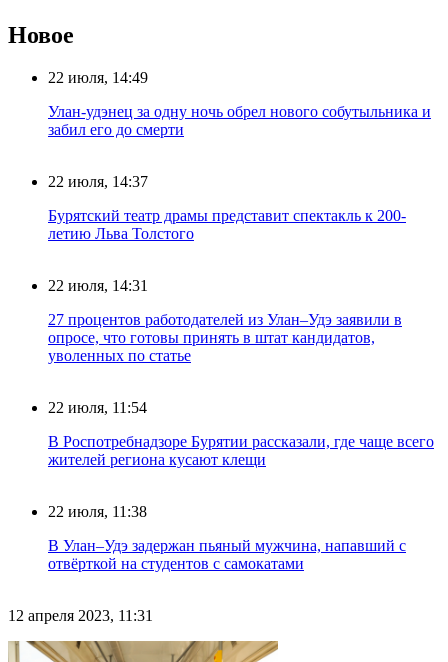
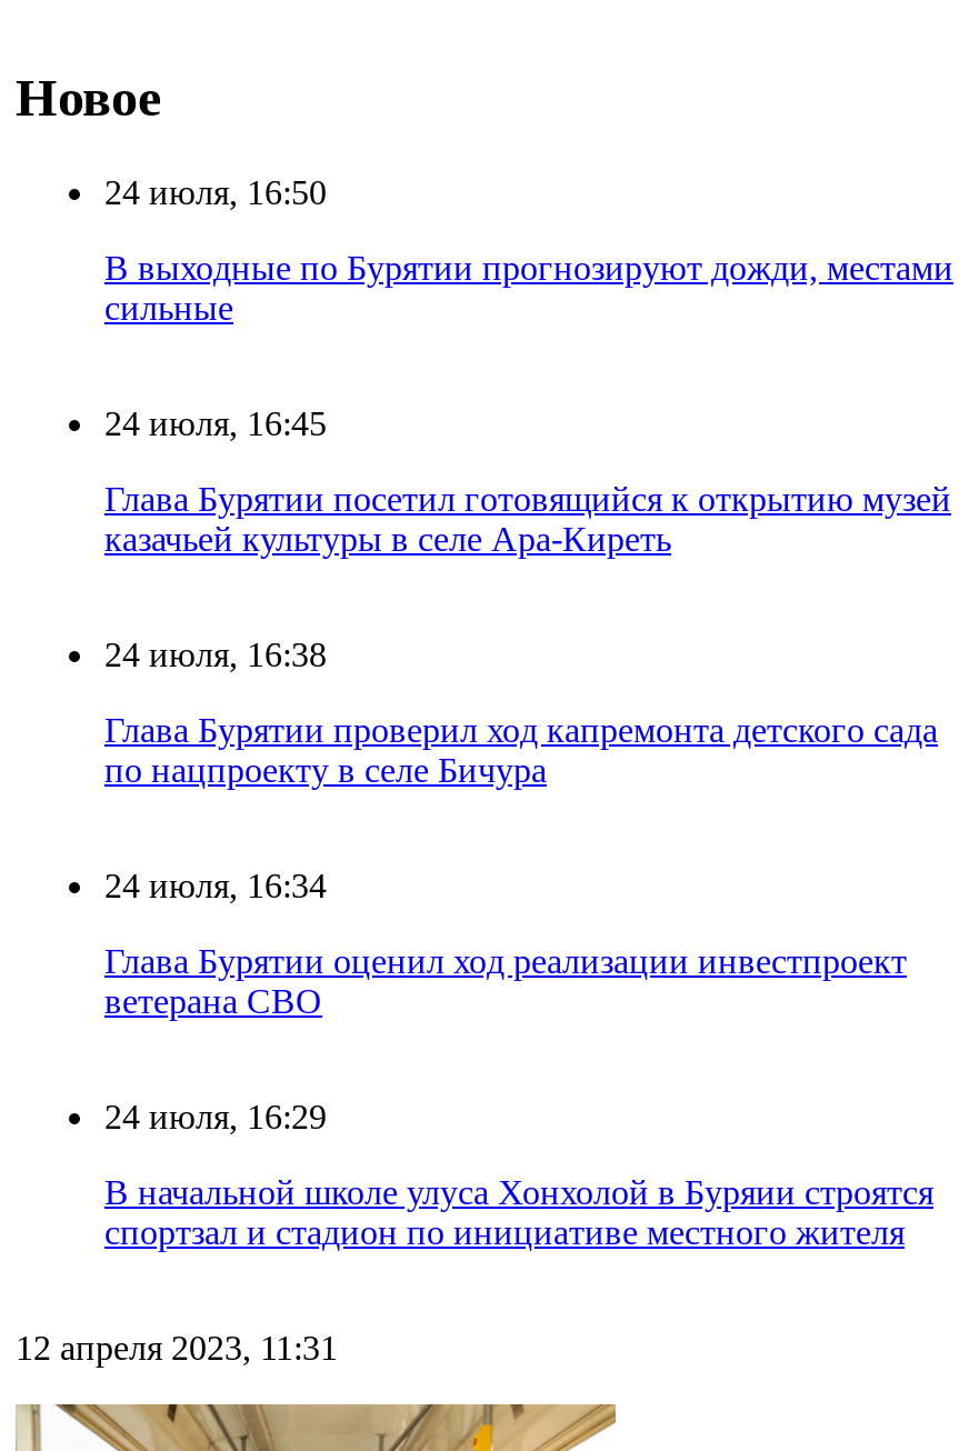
- 22 июля, 14:49
+ 24 июля, 16:50

- Улан-удэнец за одну ночь обрел нового собутыльника и
- забил его до смерти
+ В выходные по Бурятии прогнозируют дожди, местами
+ сильные

- 22 июля, 14:37
+ 24 июля, 16:45

- Бурятский театр драмы представит спектакль к 200-
- летию Льва Толстого
+ Глава Бурятии посетил готовящийся к открытию музей
+ казачьей культуры в селе Ара-Киреть

- 22 июля, 14:31
+ 24 июля, 16:38

- 27 процентов работодателей из Улан–Удэ заявили в
- опросе, что готовы принять в штат кандидатов,
- уволенных по статье
+ Глава Бурятии проверил ход капремонта детского сада
+ по нацпроекту в селе Бичура

- 22 июля, 11:54
+ 24 июля, 16:34

- В Роспотребнадзоре Бурятии рассказали, где чаще всего
- жителей региона кусают клещи
+ Глава Бурятии оценил ход реализации инвестпроект
+ ветерана СВО

- 22 июля, 11:38
+ 24 июля, 16:29

- В Улан–Удэ задержан пьяный мужчина, напавший с
- отвёрткой на студентов с самокатами
+ В начальной школе улуса Хонхолой в Буряии строятся
+ спортзал и стадион по инициативе местного жителя
